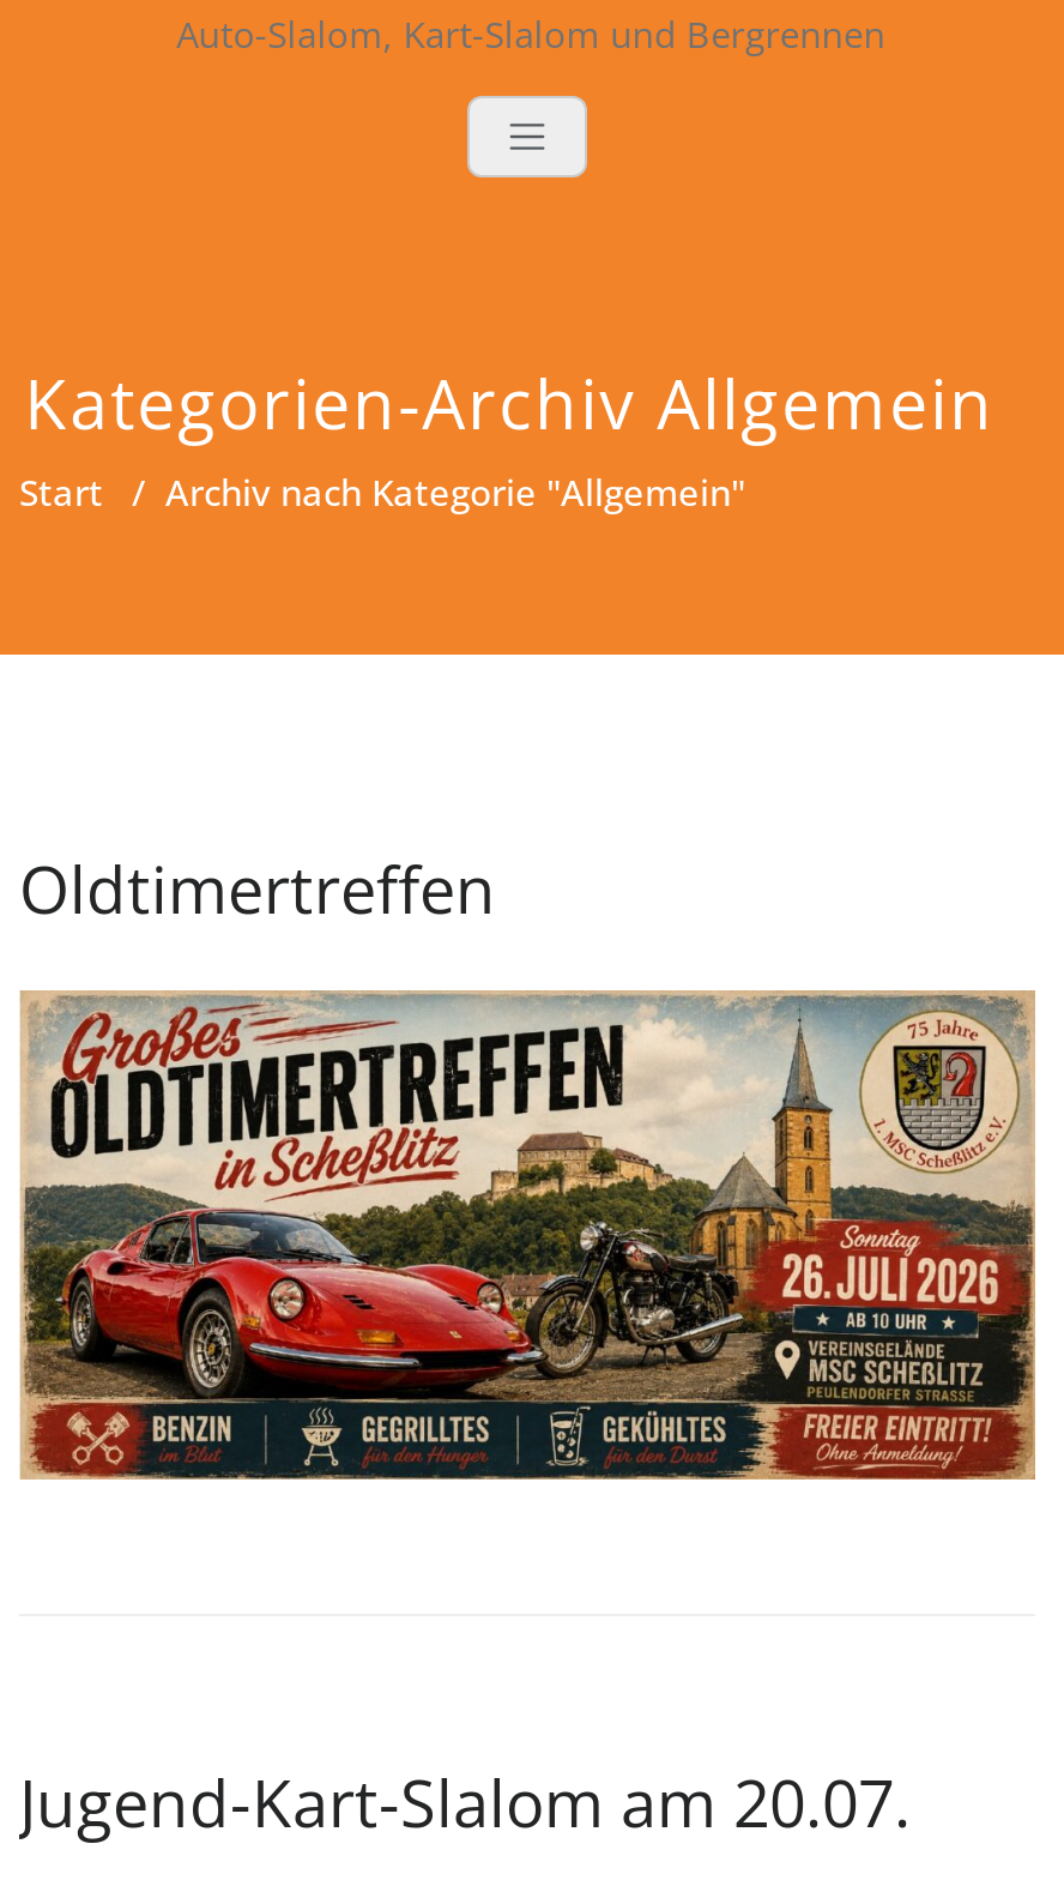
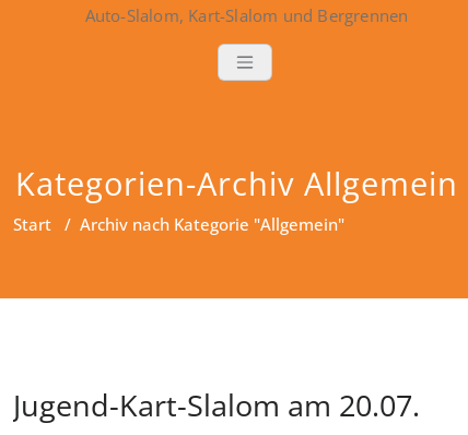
- Oldtimertreffen

- [image]
